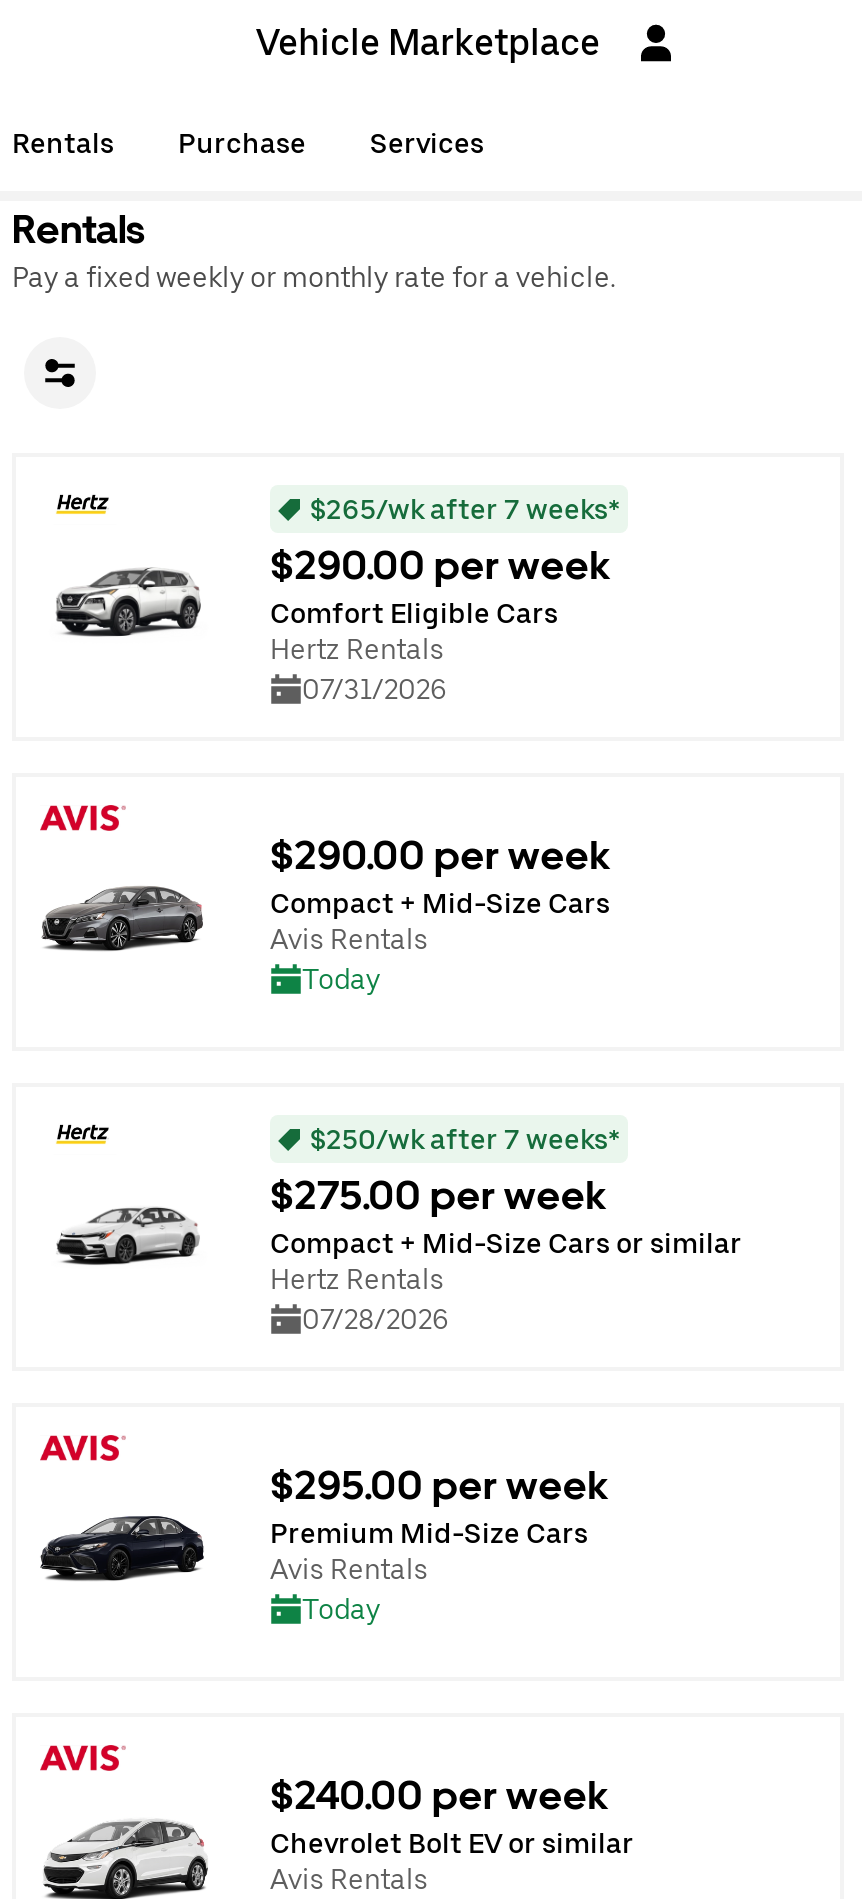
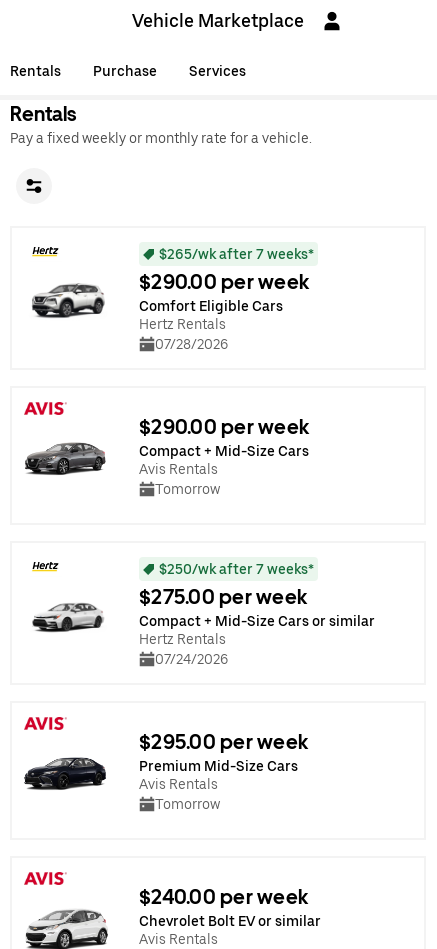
- 07/31/2026
+ 07/28/2026

- Today
+ Tomorrow

- 07/28/2026
+ 07/24/2026

- Today
+ Tomorrow
